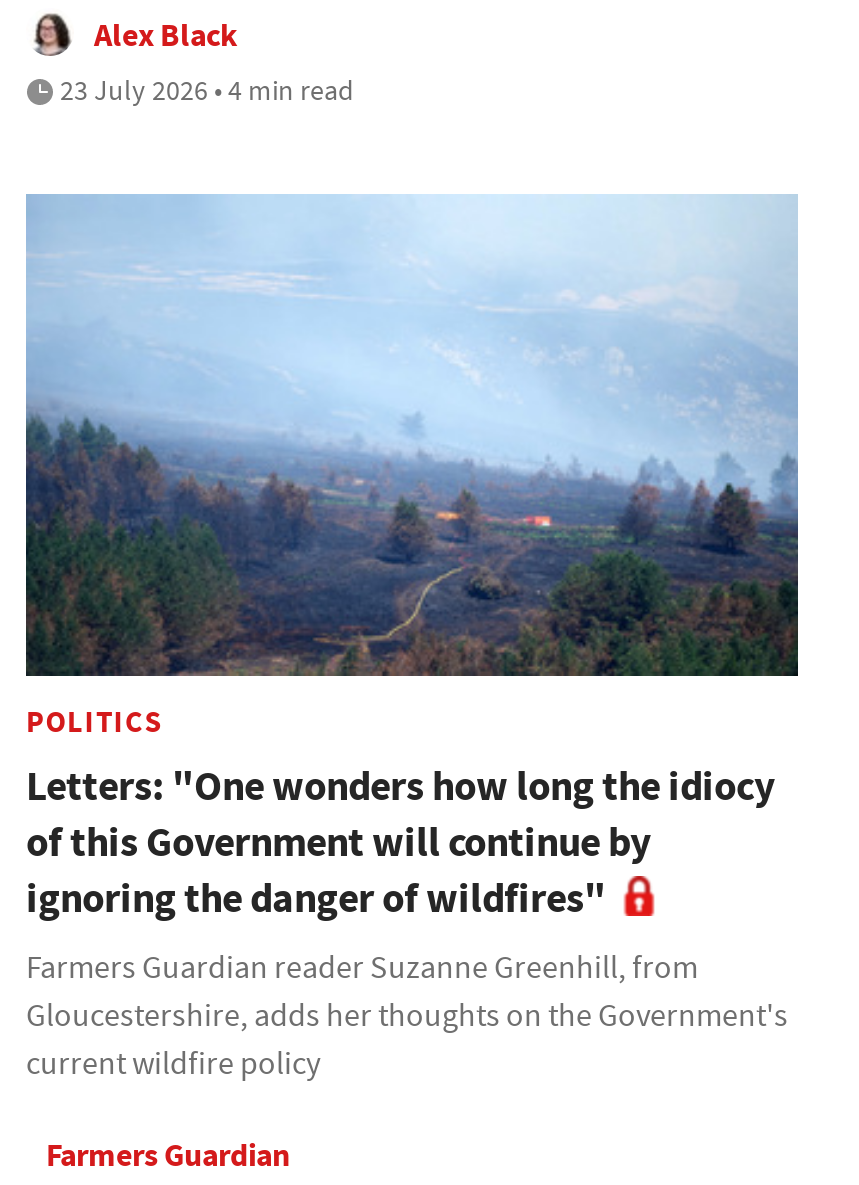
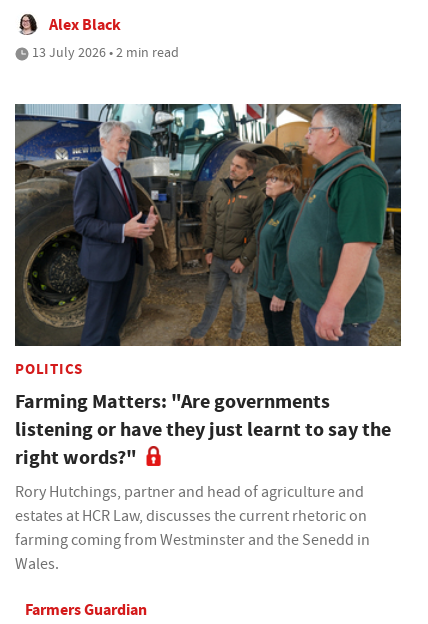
- 23 July 2026 • 4 min read
+ 13 July 2026 • 2 min read

- [image]
+ [image]

- Letters: "One wonders how long the idiocy
- of this Government will continue by
- ignoring the danger of wildfires"
- Farmers Guardian reader Suzanne Greenhill, from
- Gloucestershire, adds her thoughts on the Government's
- current wildfire policy
+ Farming Matters: "Are governments
+ listening or have they just learnt to say the
+ right words?"
+ Rory Hutchings, partner and head of agriculture and
+ estates at HCR Law, discusses the current rhetoric on
+ farming coming from Westminster and the Senedd in
+ Wales.
